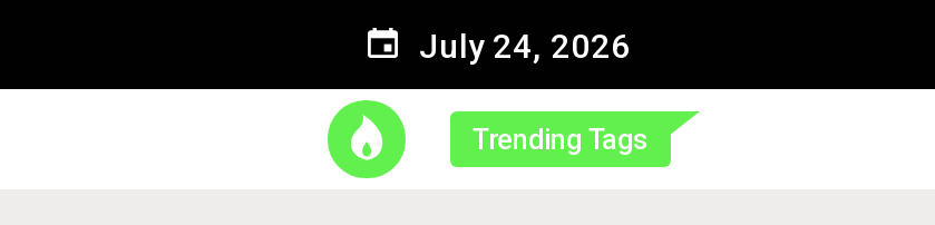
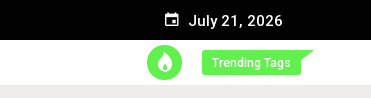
- July 24, 2026
+ July 21, 2026
